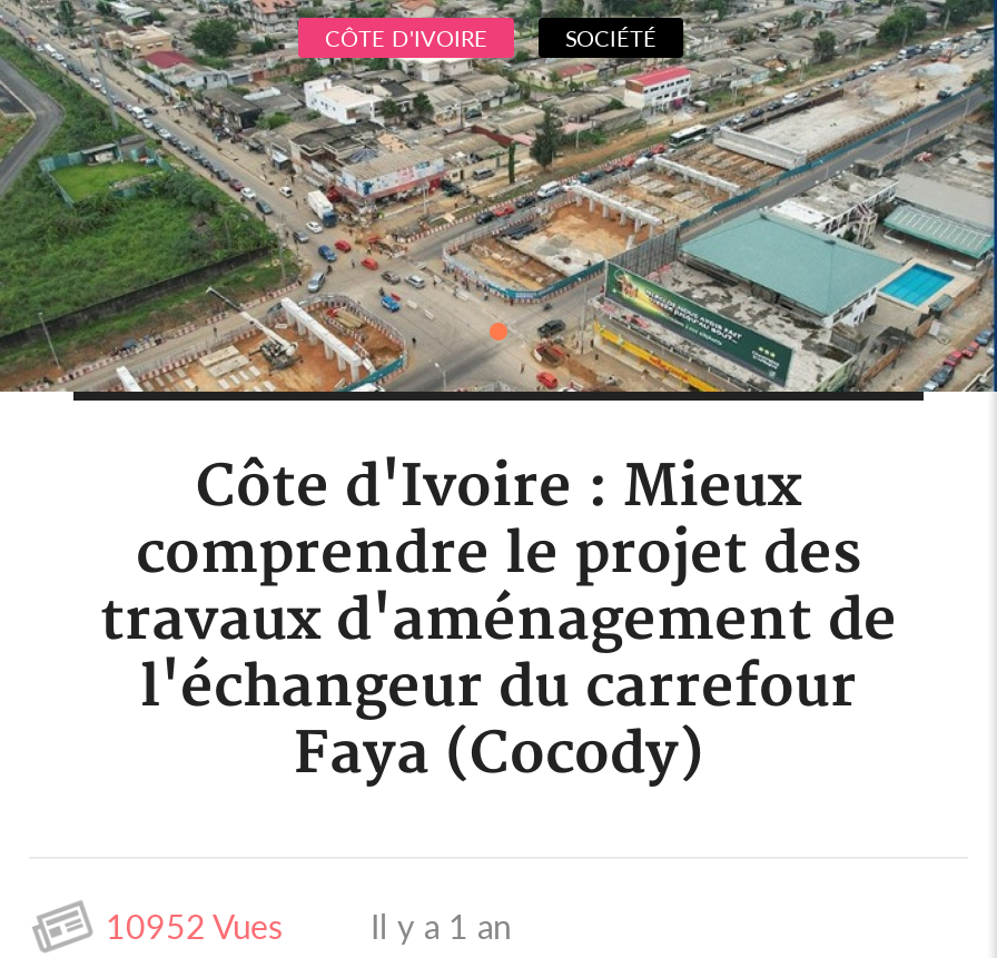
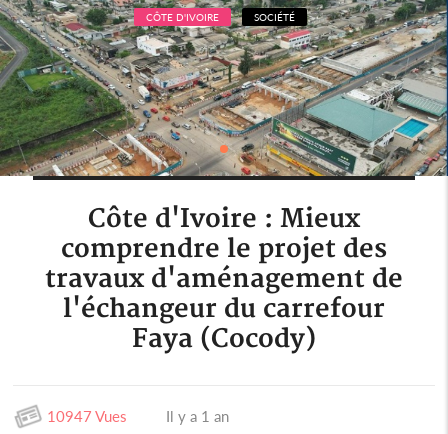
- 10952 Vues Il y a 1 an
+ 10947 Vues Il y a 1 an
